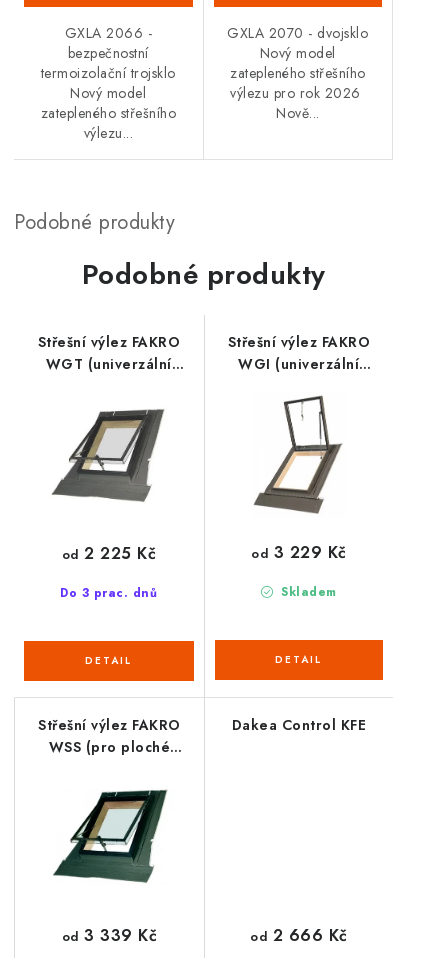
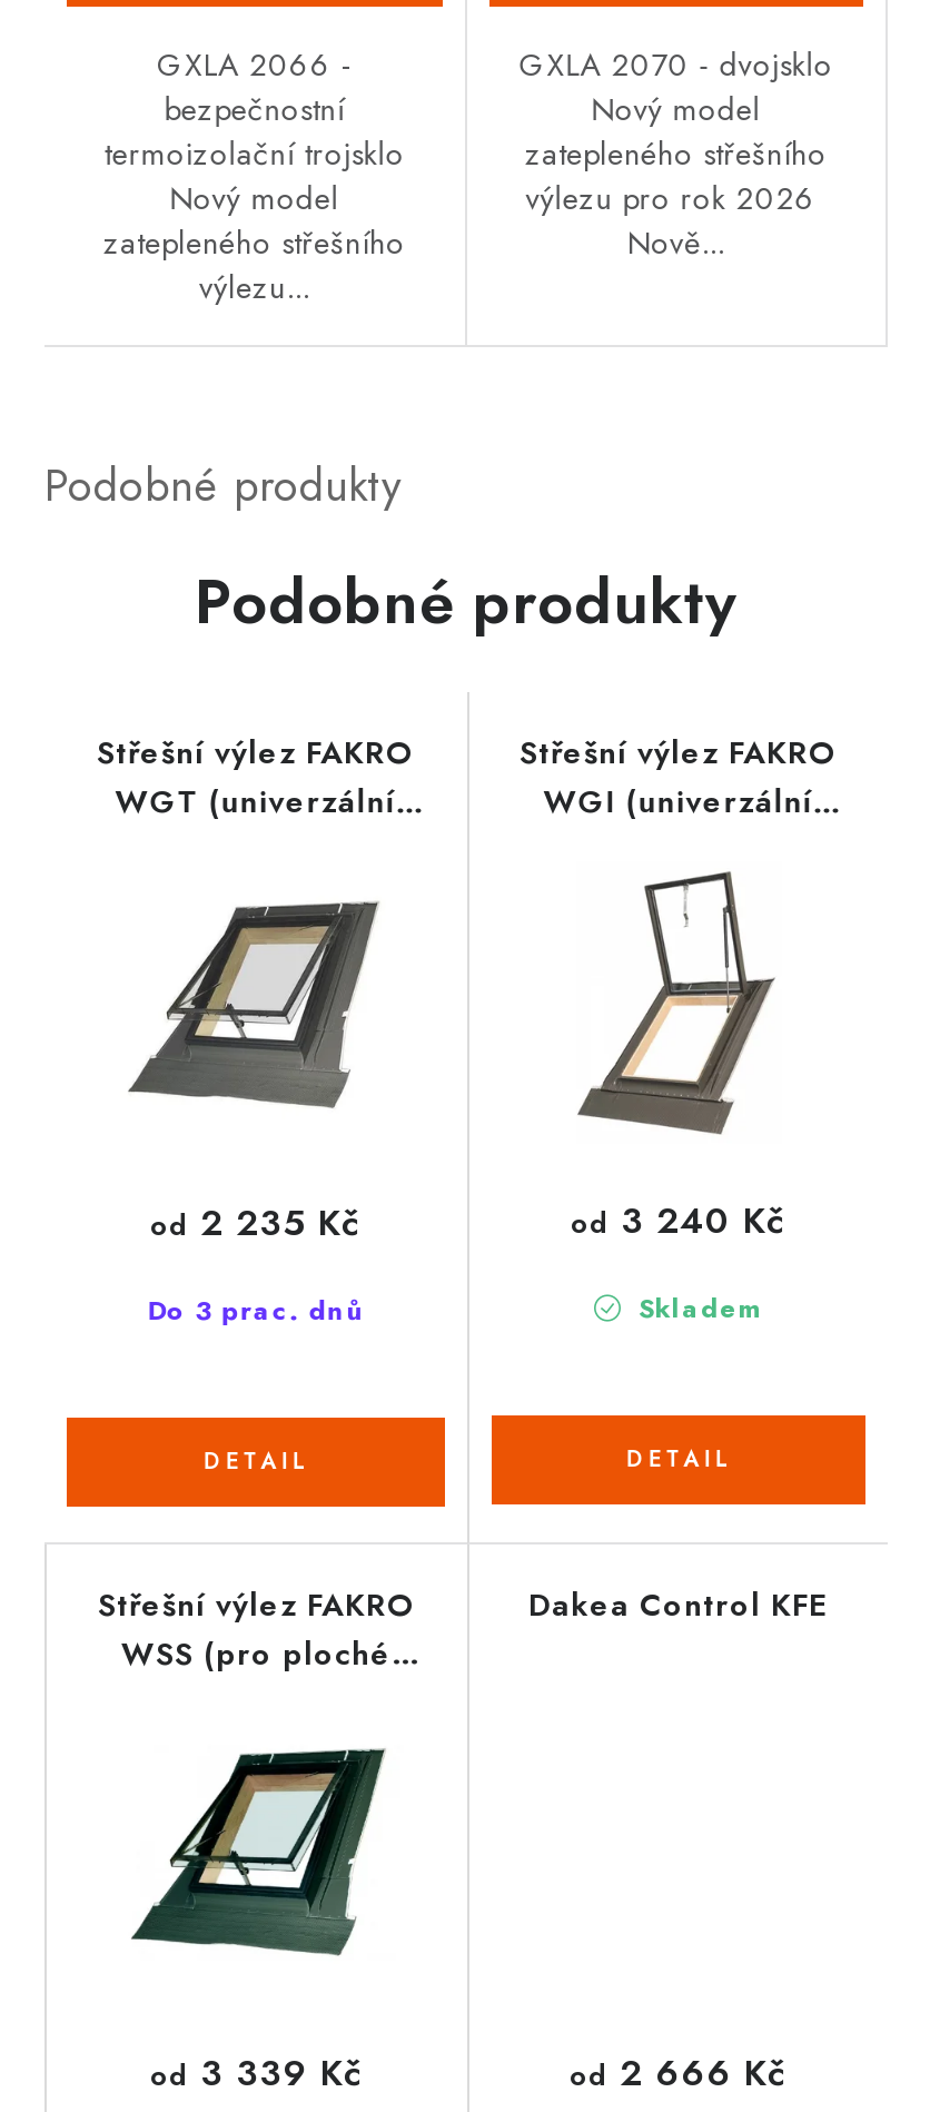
- od 2 225 Kč
+ od 2 235 Kč

- od 3 229 Kč
+ od 3 240 Kč
